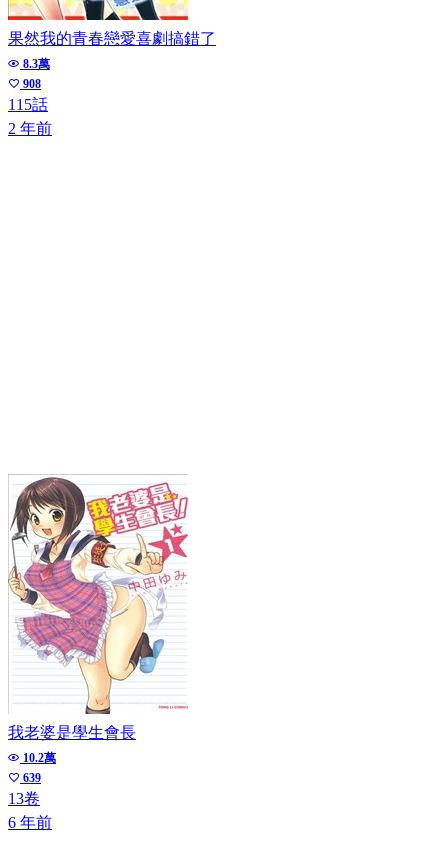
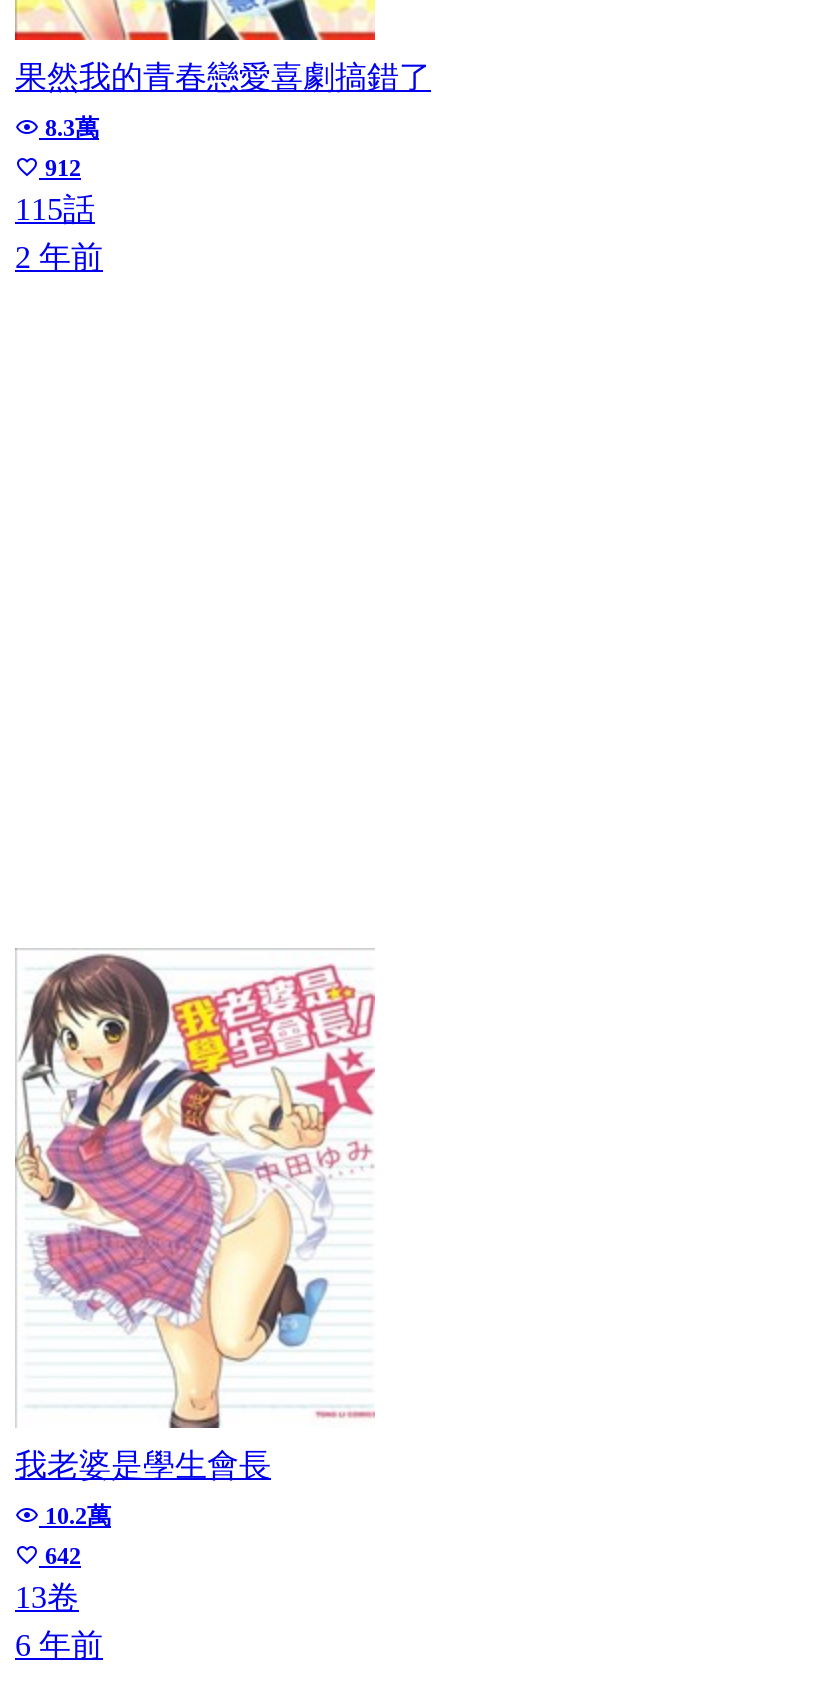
- 908
+ 912

- 639
+ 642
